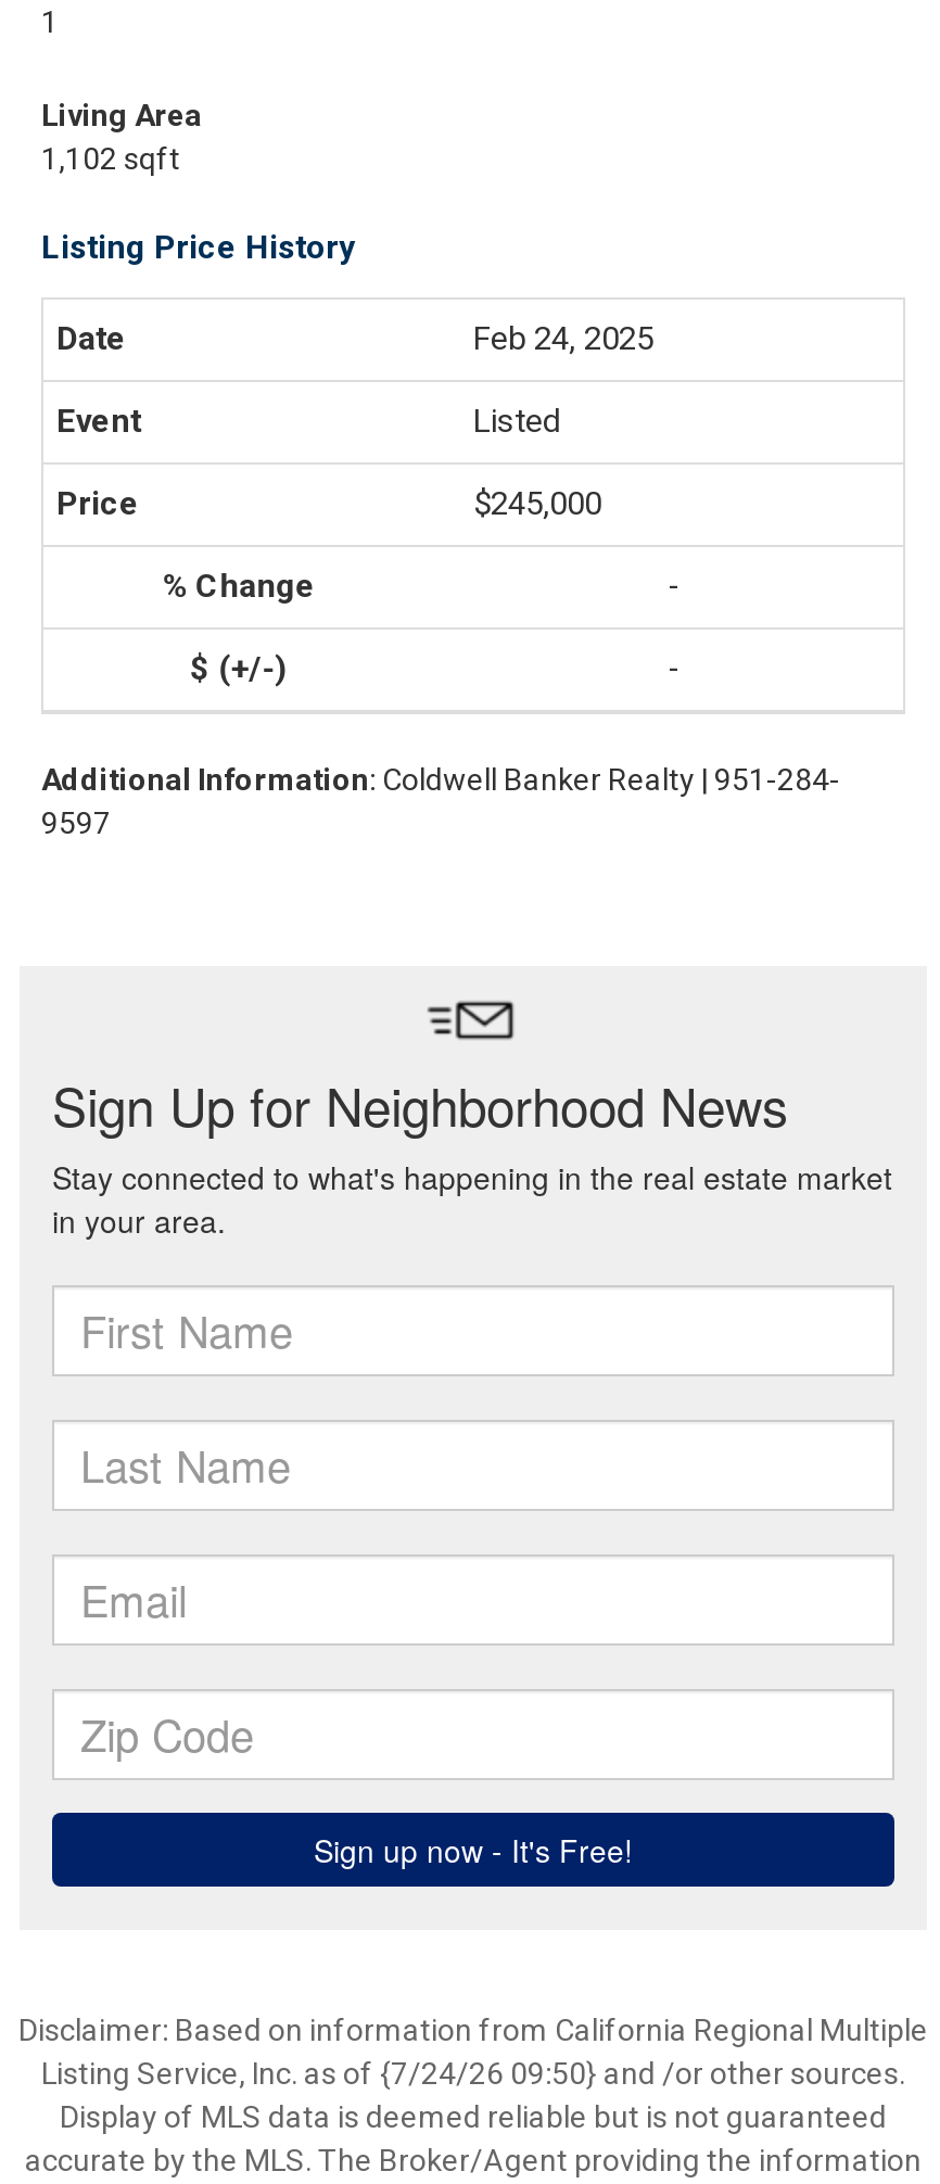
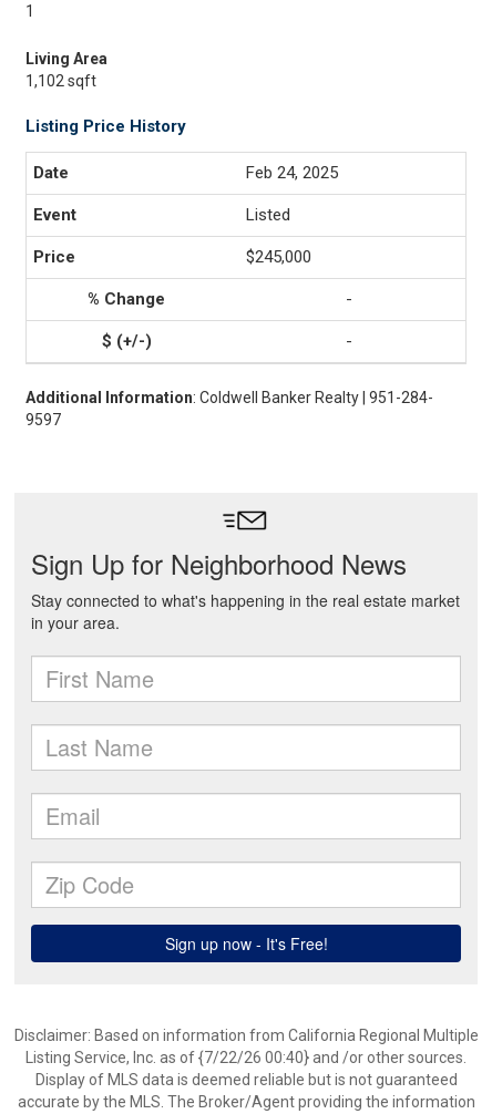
- Listing Service, Inc. as of {7/24/26 09:50} and /or other sources.
+ Listing Service, Inc. as of {7/22/26 00:40} and /or other sources.
